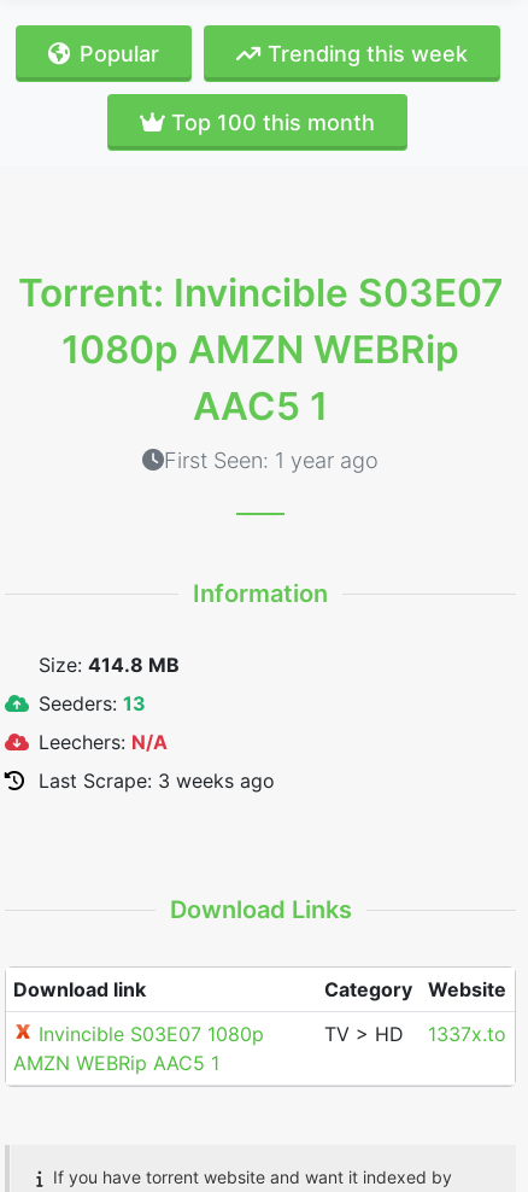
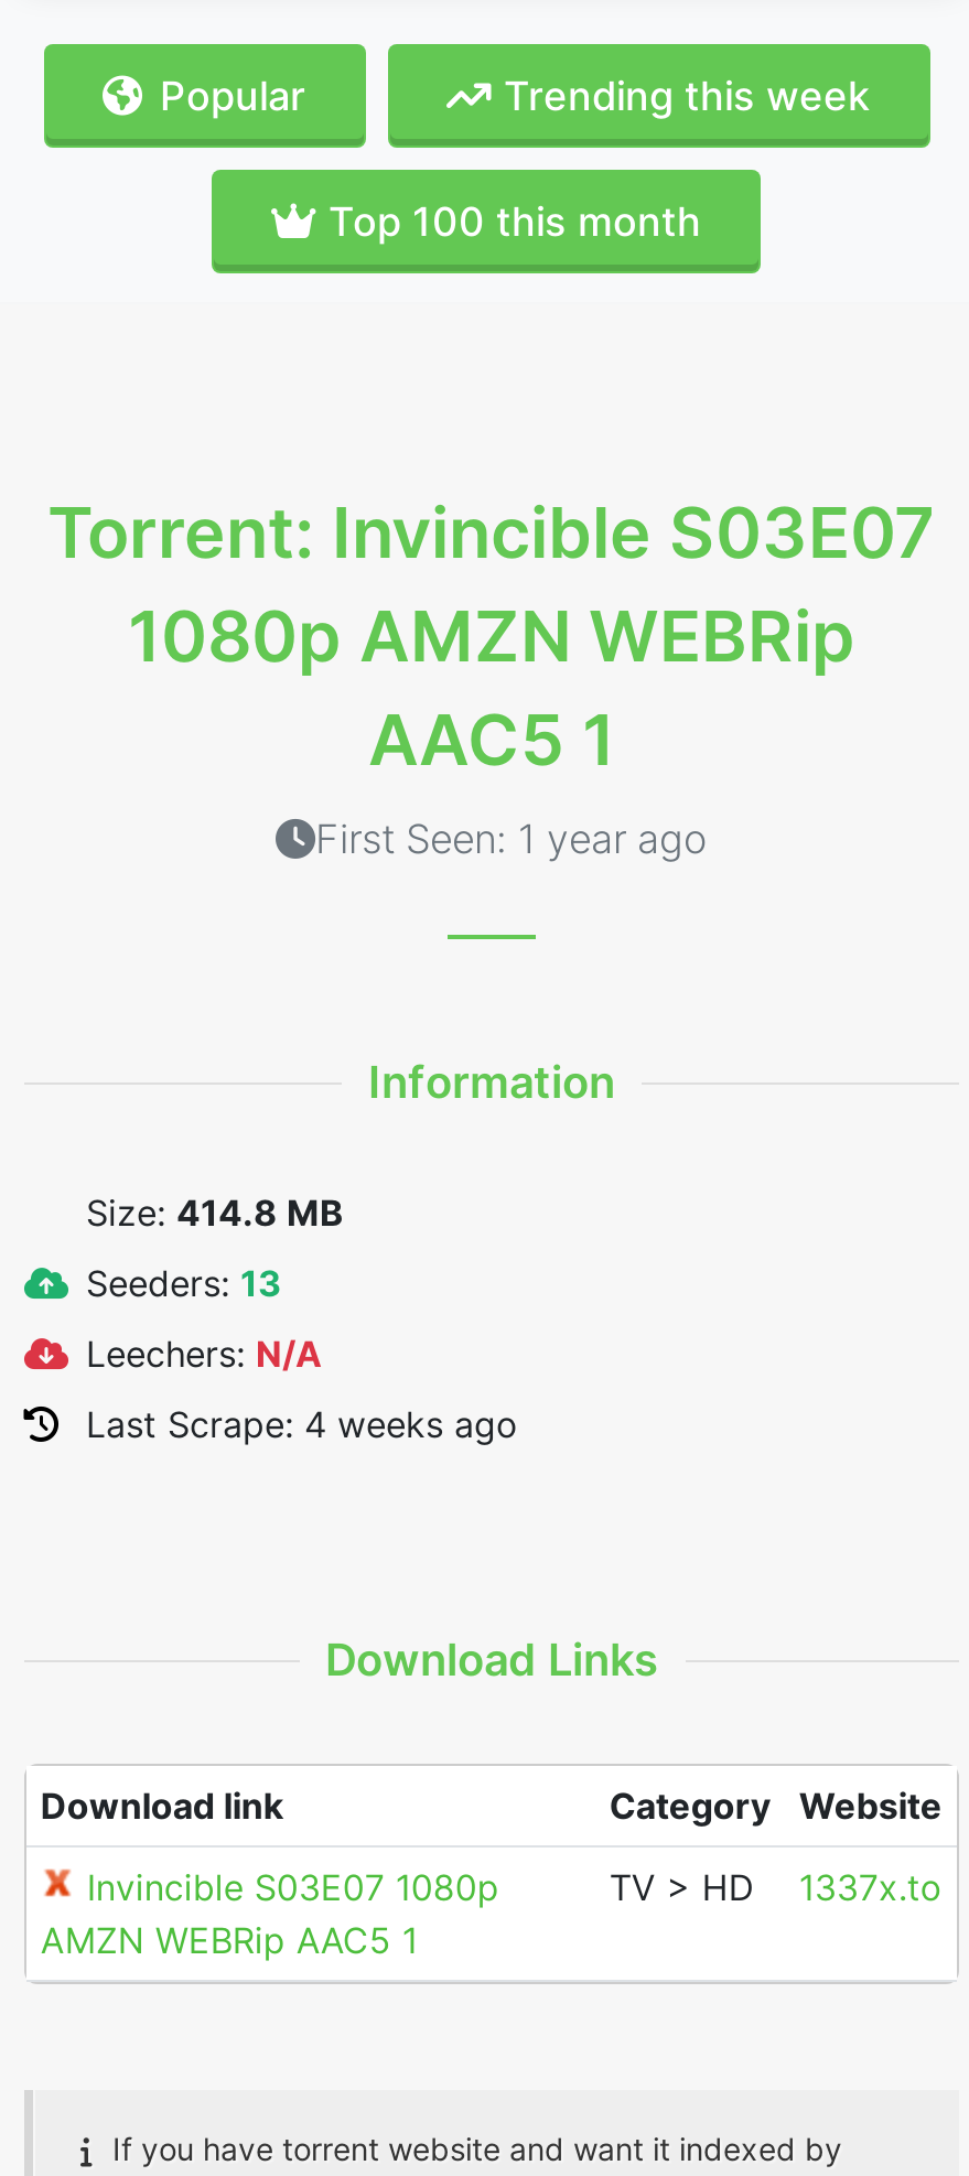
- Last Scrape: 3 weeks ago
+ Last Scrape: 4 weeks ago
